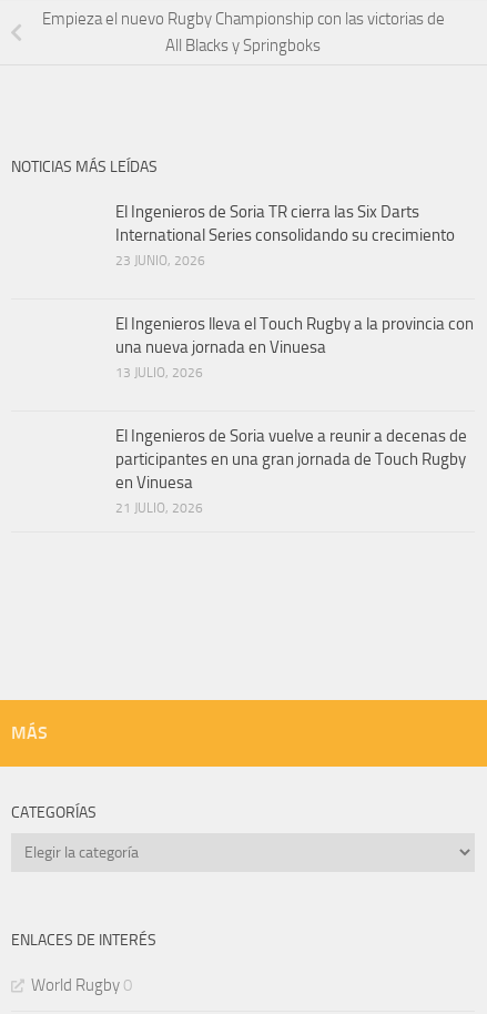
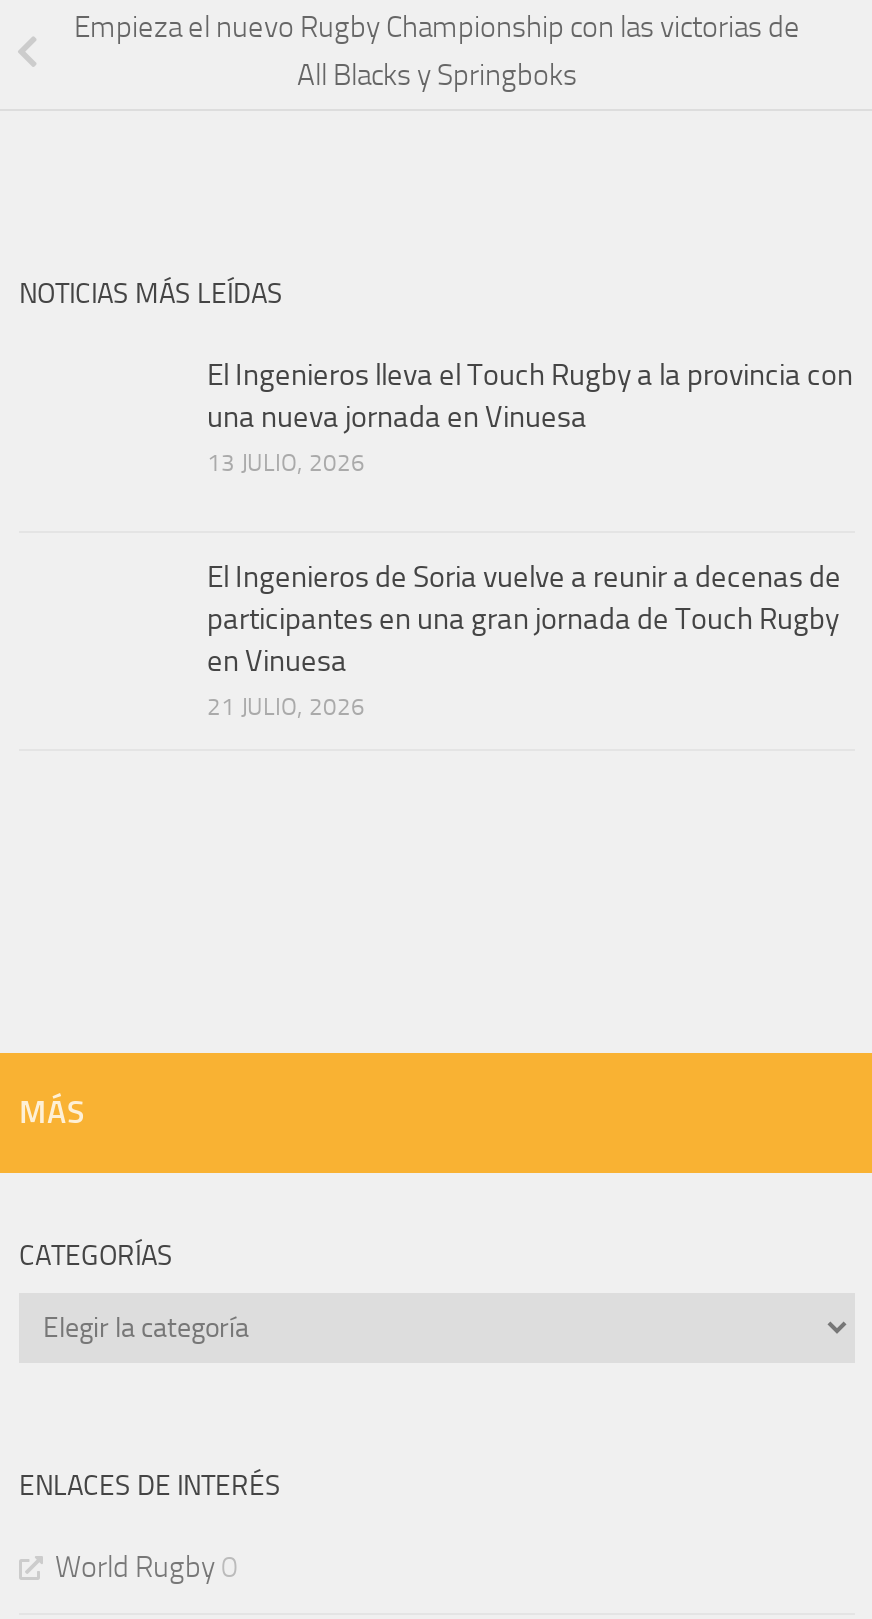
- El Ingenieros de Soria TR cierra las Six Darts
- International Series consolidando su crecimiento
- 23 JUNIO, 2026
